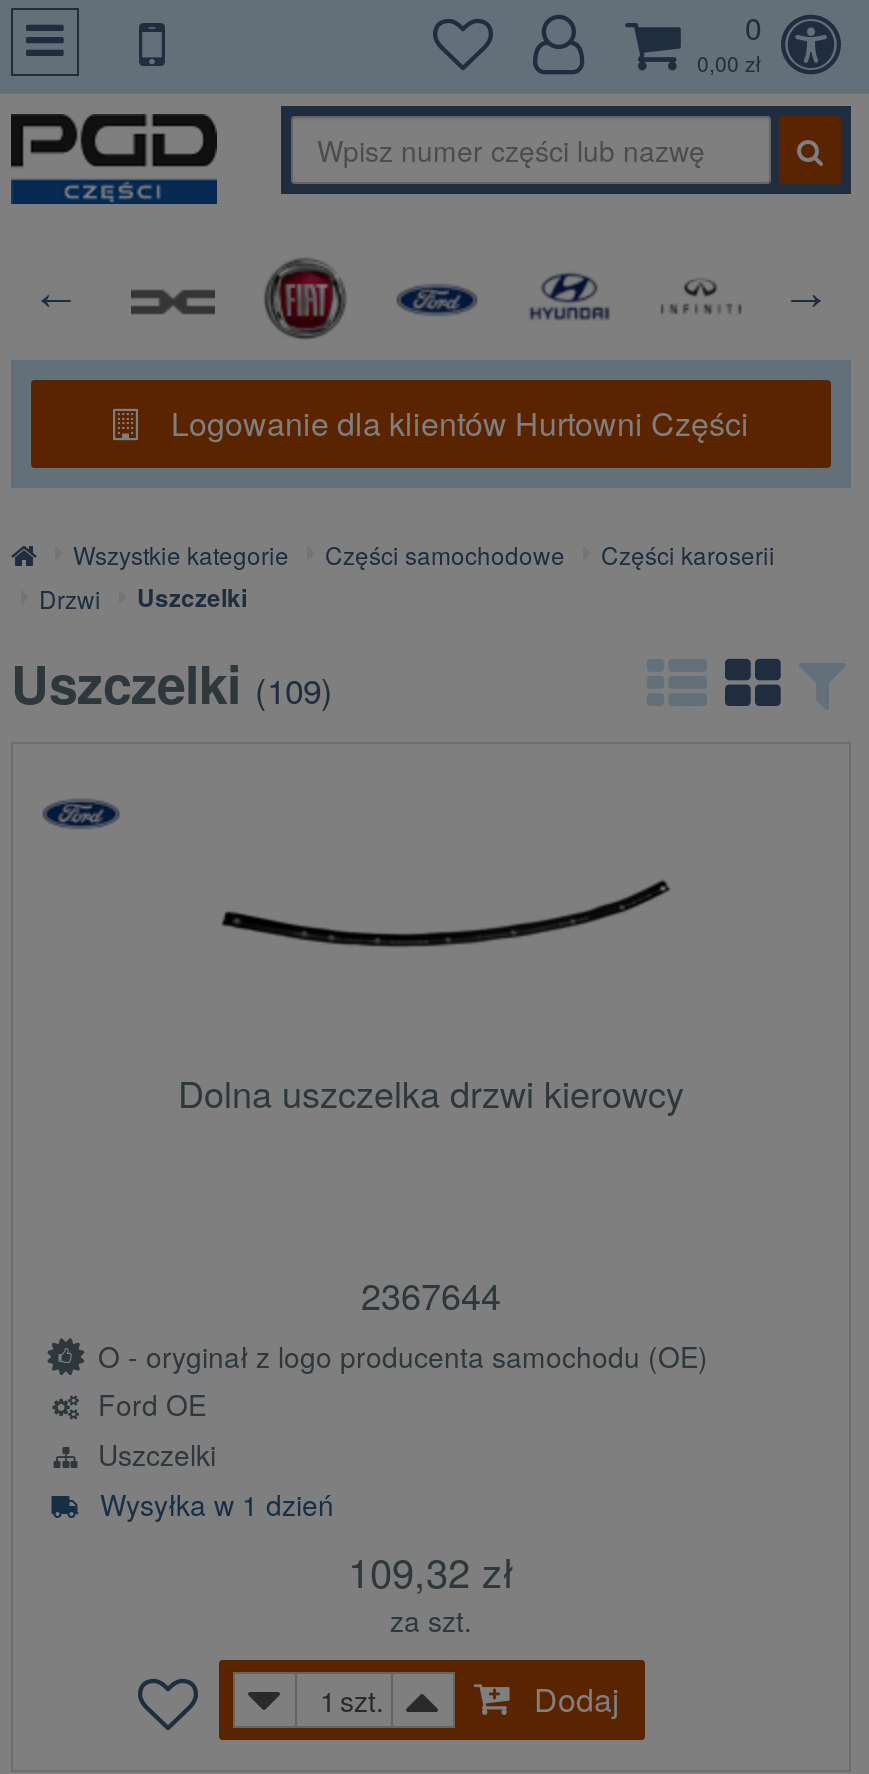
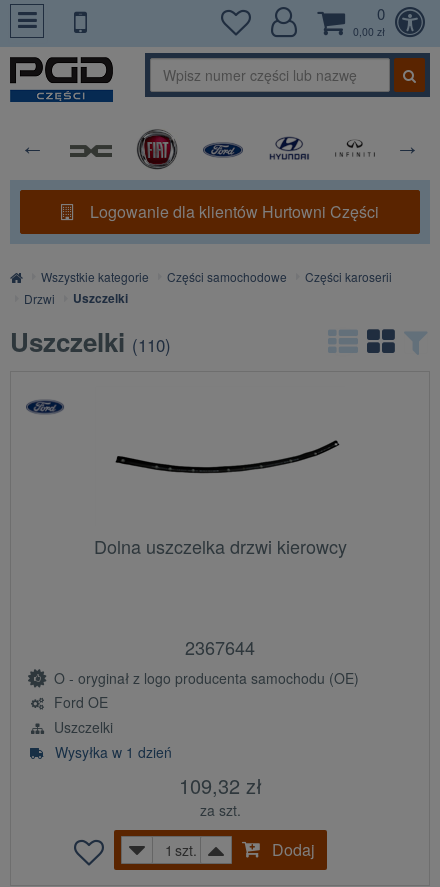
- Uszczelki (109)
+ Uszczelki (110)
